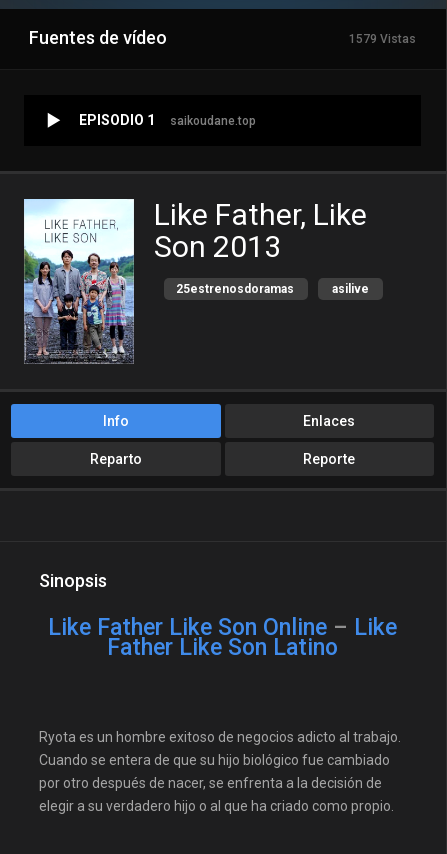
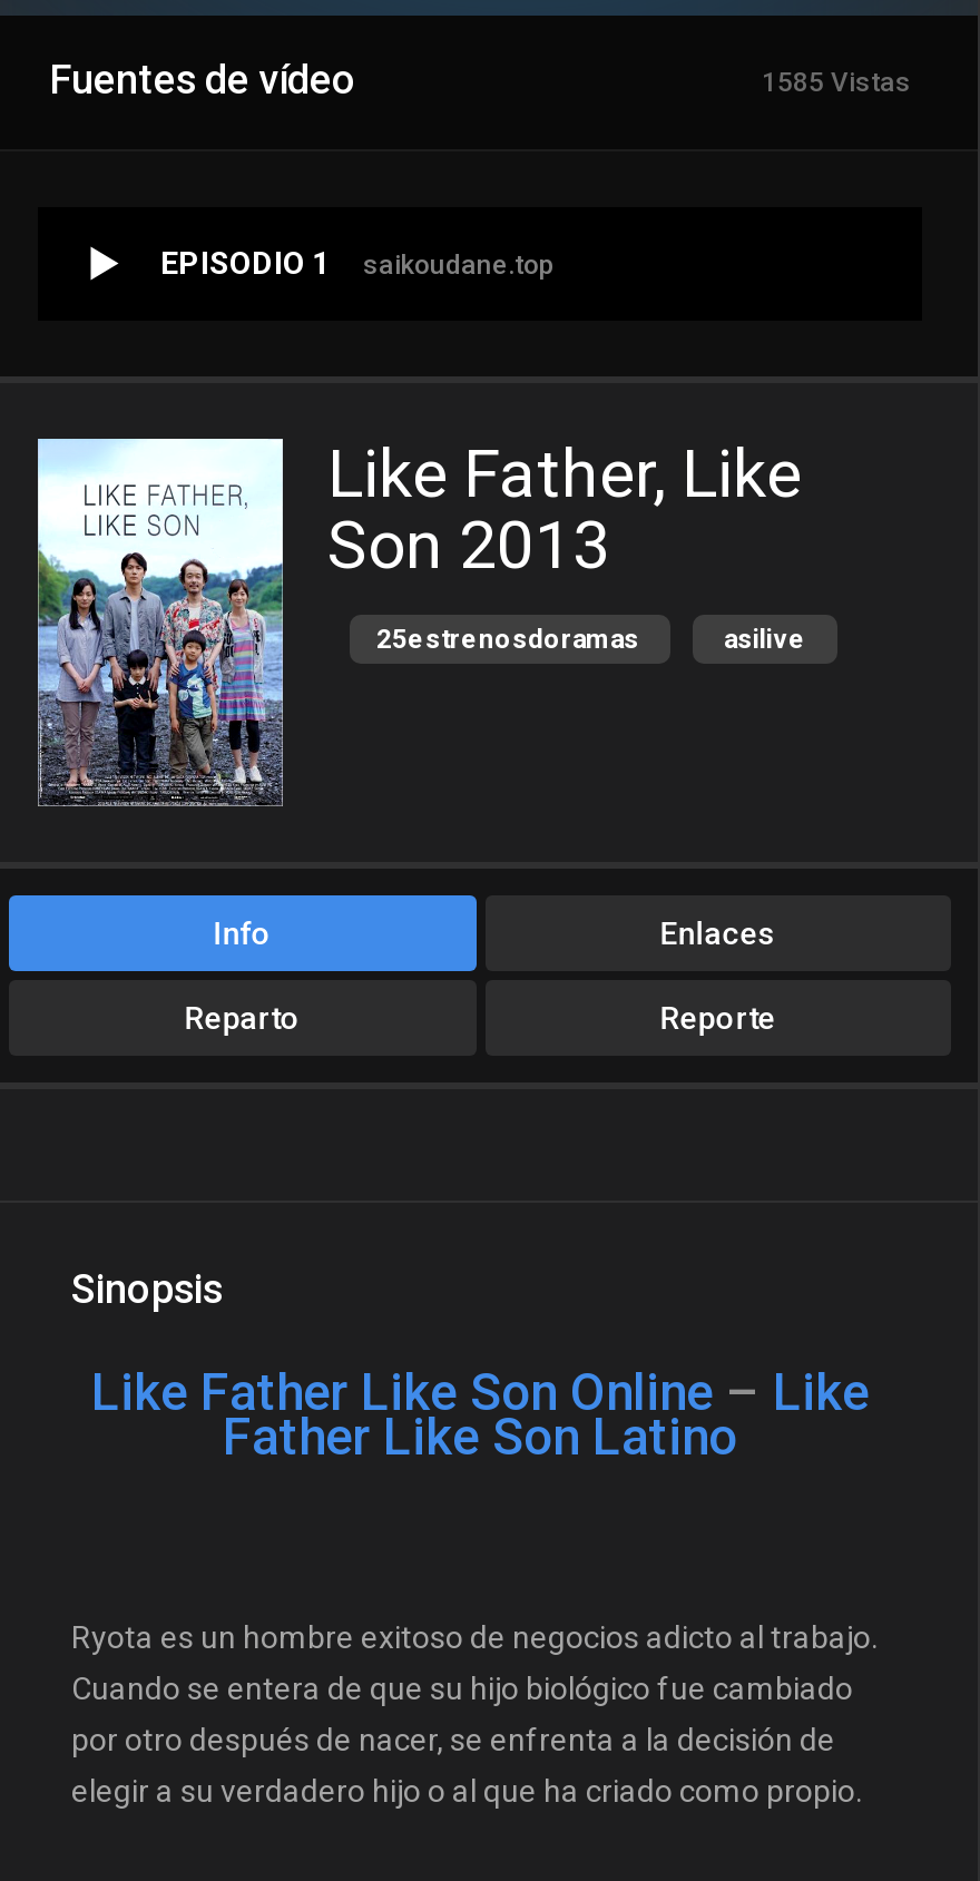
- 1579 Vistas
+ 1585 Vistas
